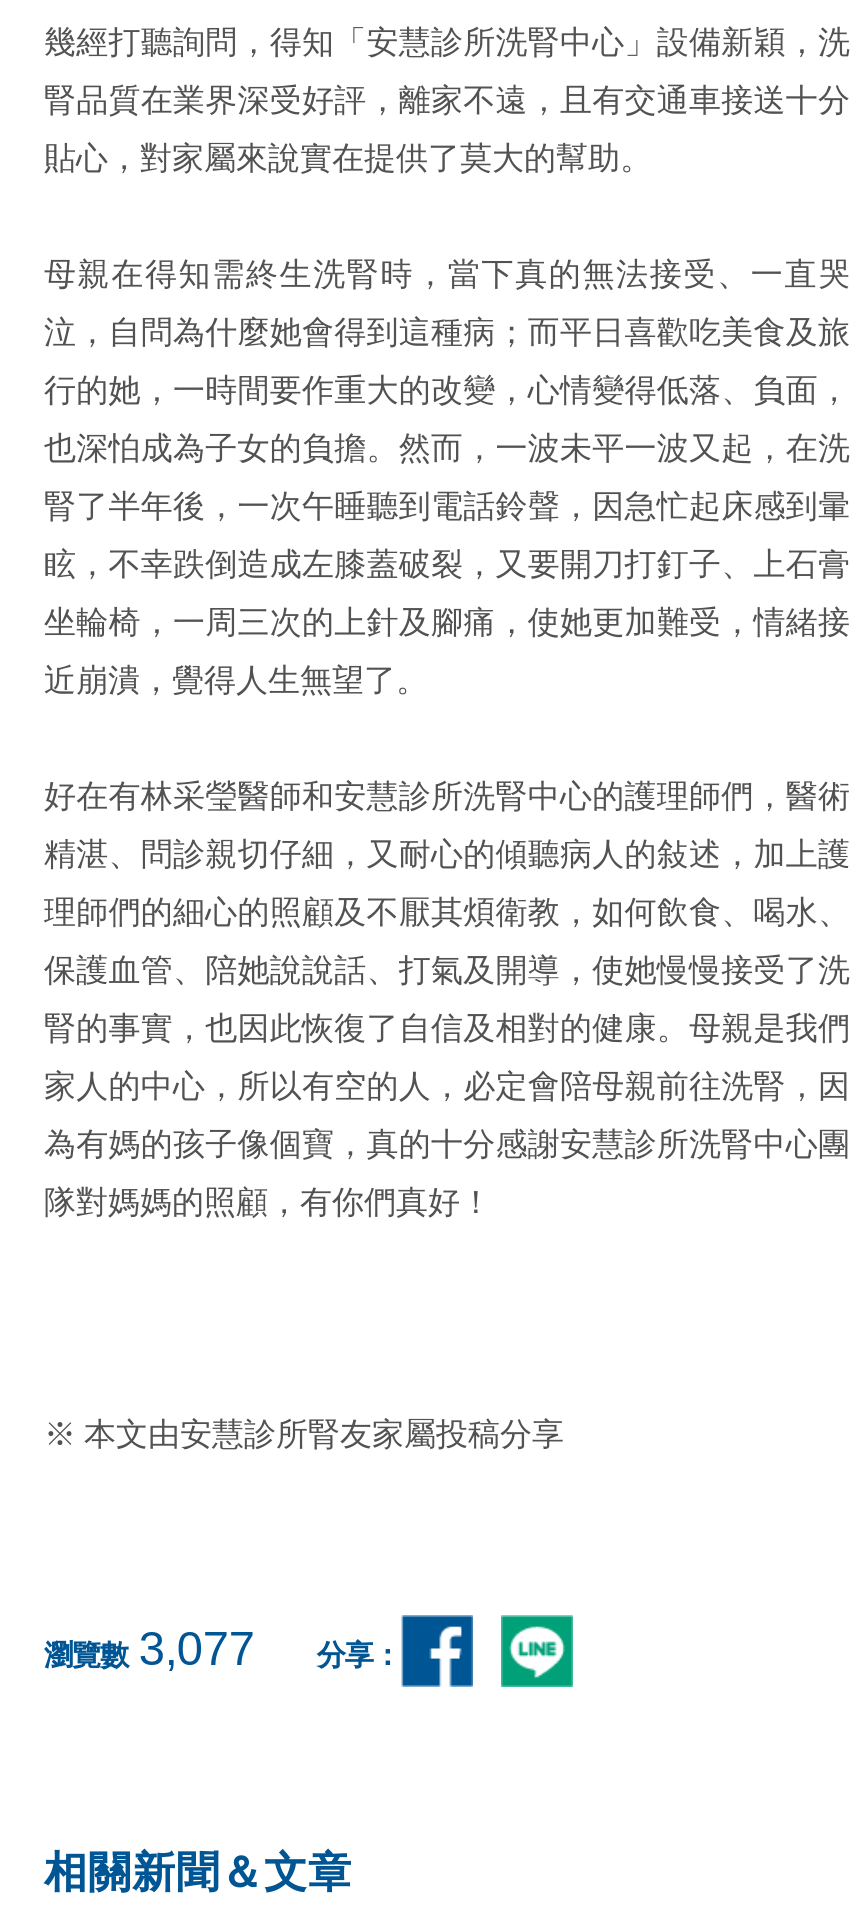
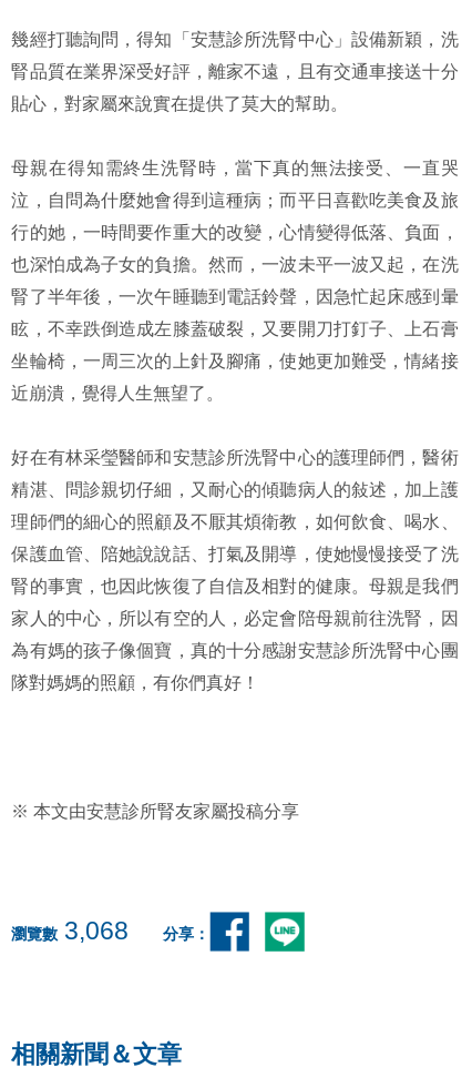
- 瀏覽數 3,077 分享：
+ 瀏覽數 3,068 分享：
